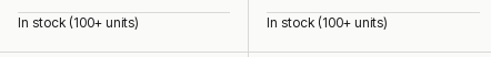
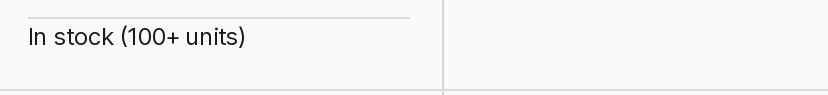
- In stock (100+ units)
